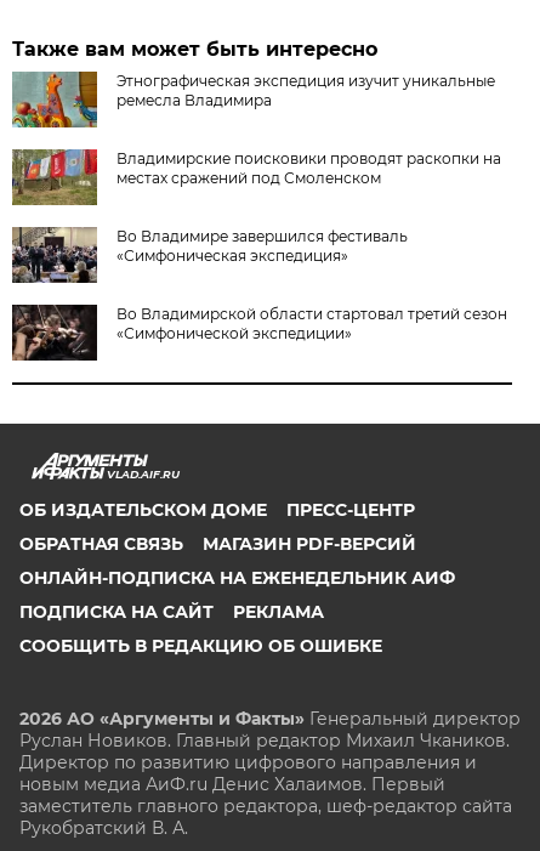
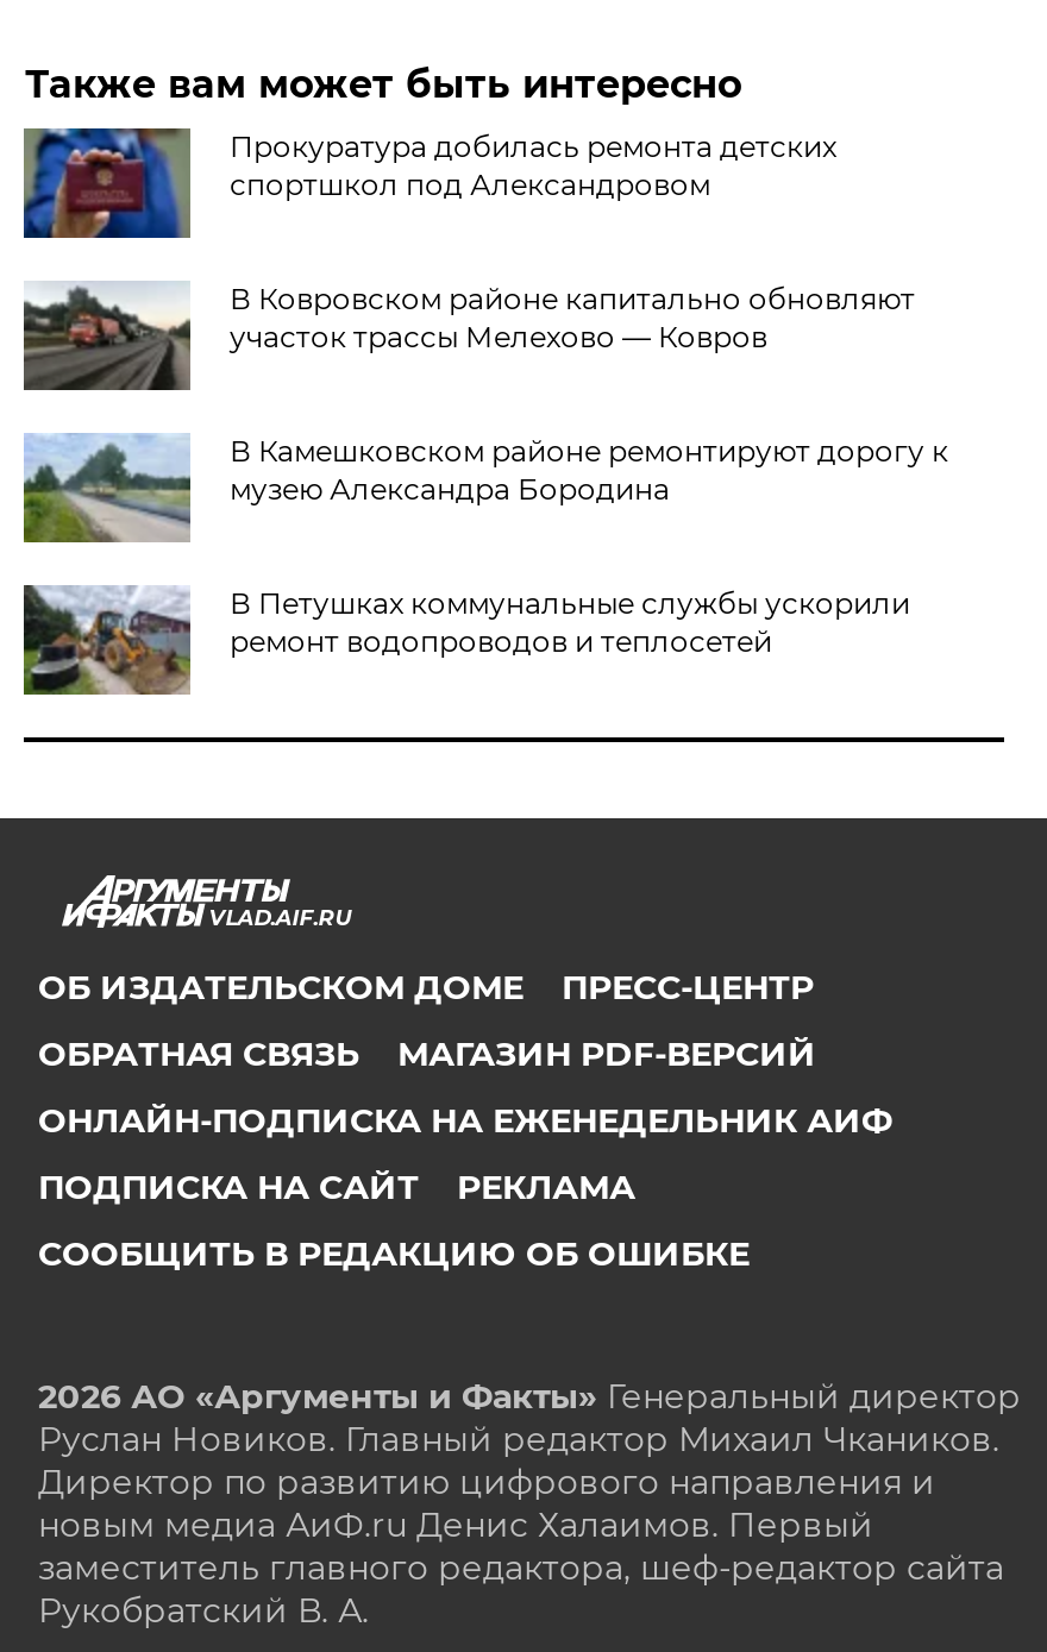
- [image]
- Этнографическая экспедиция изучит уникальные
- ремесла Владимира
+ [image]
+ Прокуратура добилась ремонта детских
+ спортшкол под Александровом

- [image]
- Владимирские поисковики проводят раскопки на
- местах сражений под Смоленском
+ [image]
+ В Ковровском районе капитально обновляют
+ участок трассы Мелехово — Ковров

- [image]
- Во Владимире завершился фестиваль
- «Симфоническая экспедиция»
+ [image]
+ В Камешковском районе ремонтируют дорогу к
+ музею Александра Бородина

- [image]
- Во Владимирской области стартовал третий сезон
- «Симфонической экспедиции»
+ [image]
+ В Петушках коммунальные службы ускорили
+ ремонт водопроводов и теплосетей
